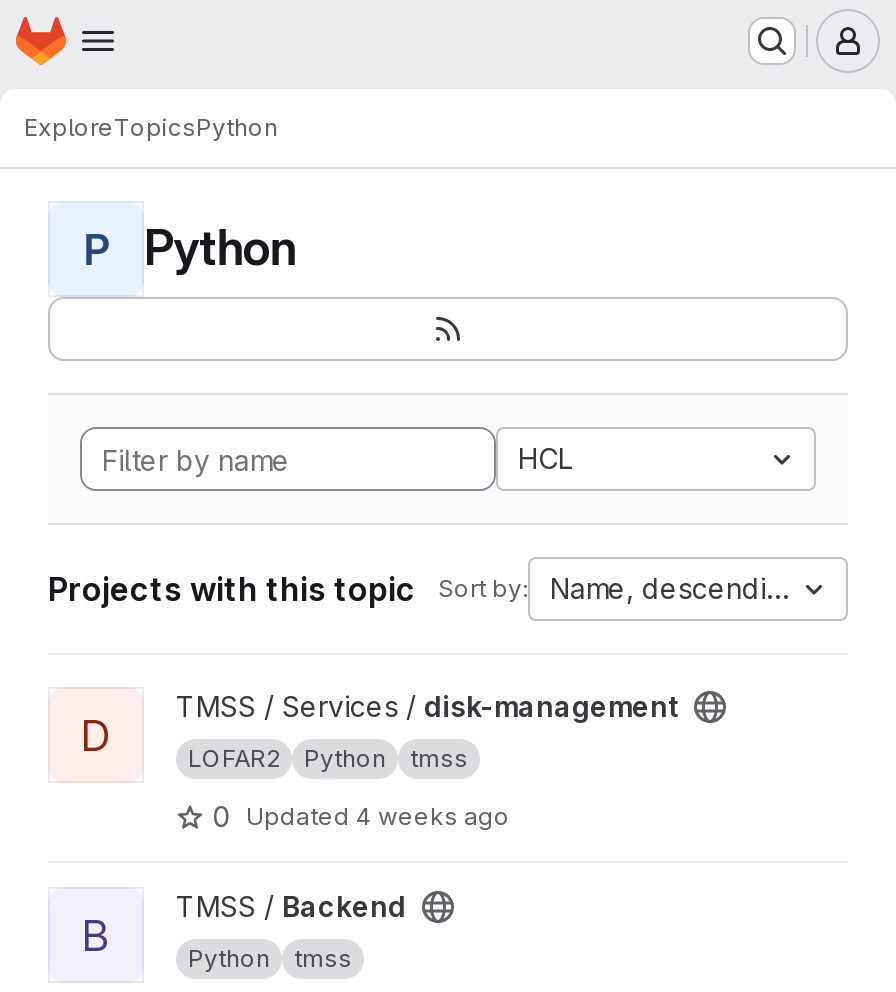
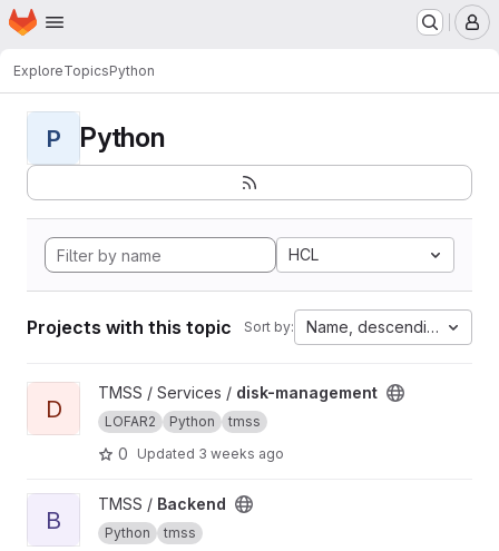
- 0 Updated 4 weeks ago
+ 0 Updated 3 weeks ago
